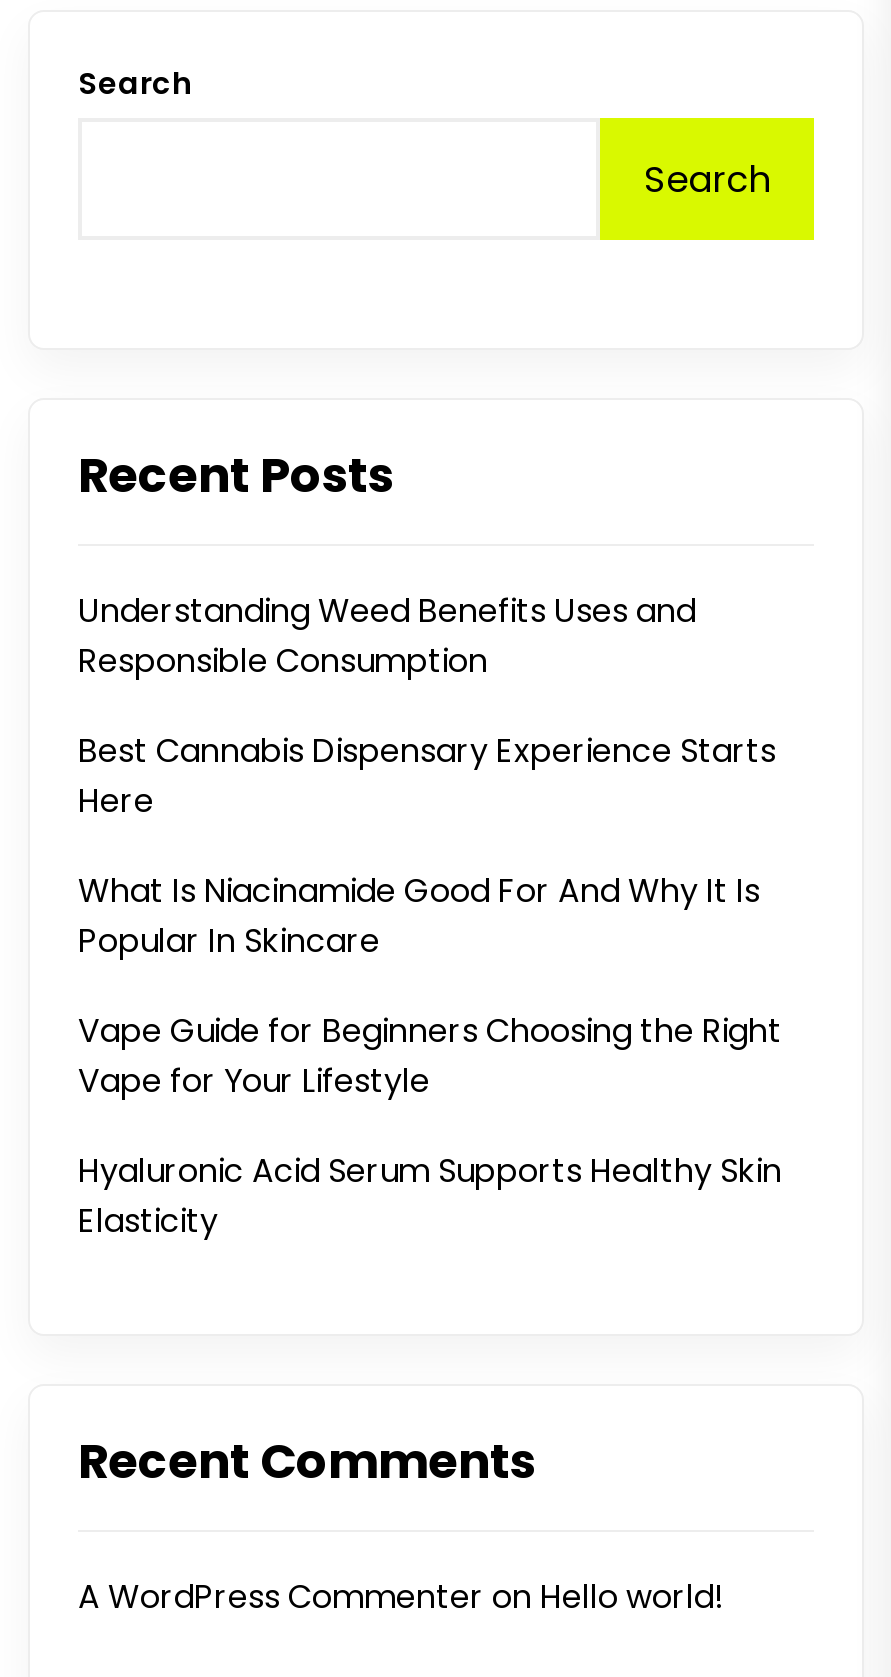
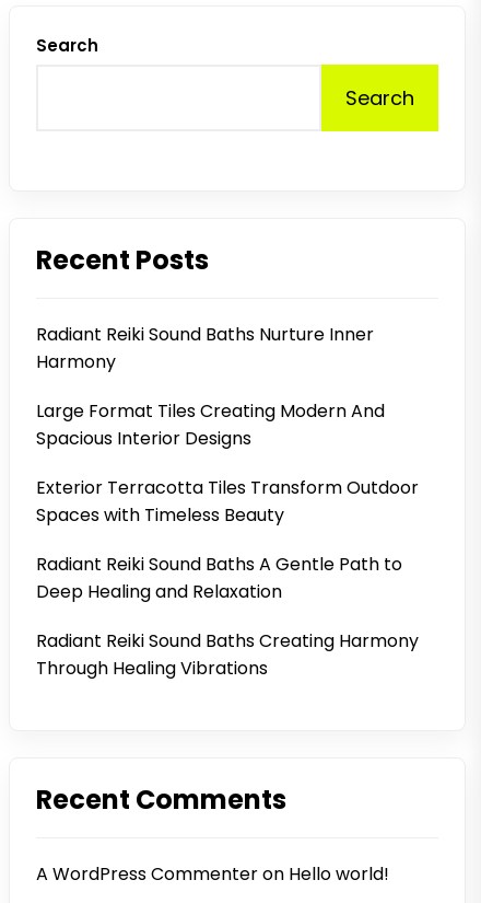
- Understanding Weed Benefits Uses and
- Responsible Consumption
+ Radiant Reiki Sound Baths Nurture Inner
+ Harmony

- Best Cannabis Dispensary Experience Starts
- Here
+ Large Format Tiles Creating Modern And
+ Spacious Interior Designs

- What Is Niacinamide Good For And Why It Is
- Popular In Skincare
+ Exterior Terracotta Tiles Transform Outdoor
+ Spaces with Timeless Beauty

- Vape Guide for Beginners Choosing the Right
- Vape for Your Lifestyle
+ Radiant Reiki Sound Baths A Gentle Path to
+ Deep Healing and Relaxation

- Hyaluronic Acid Serum Supports Healthy Skin
- Elasticity
+ Radiant Reiki Sound Baths Creating Harmony
+ Through Healing Vibrations
